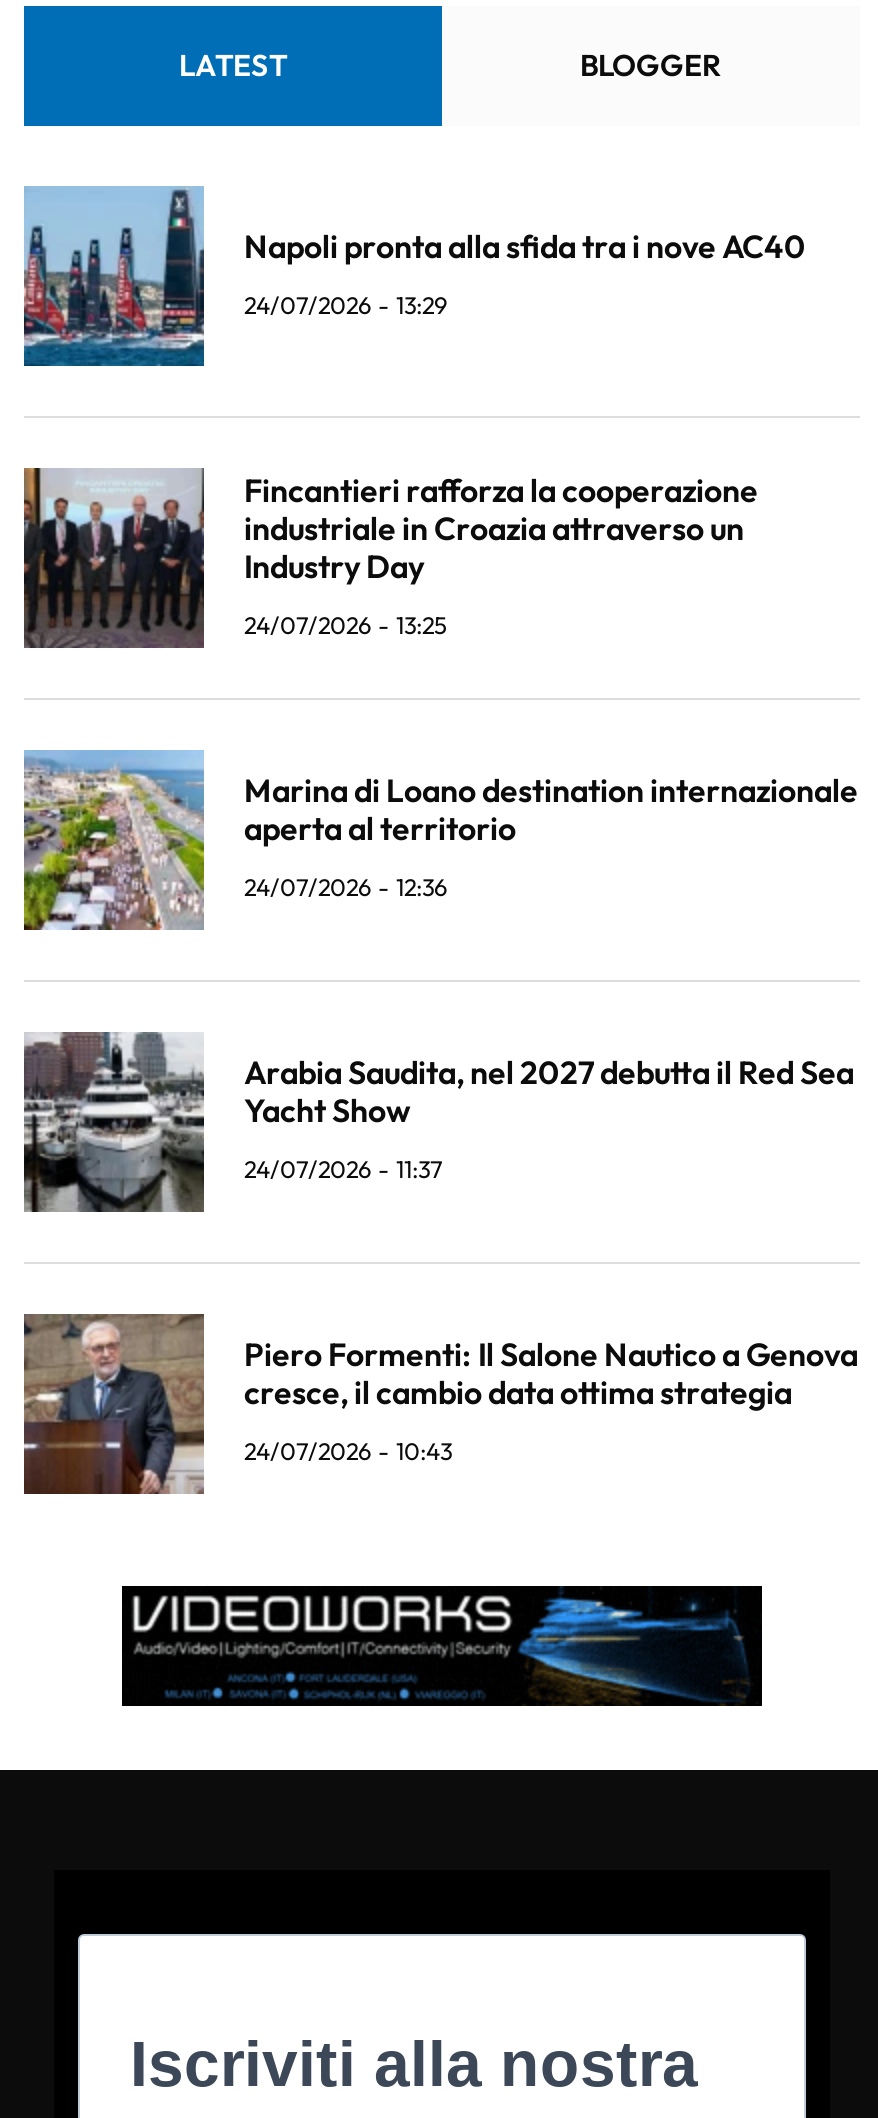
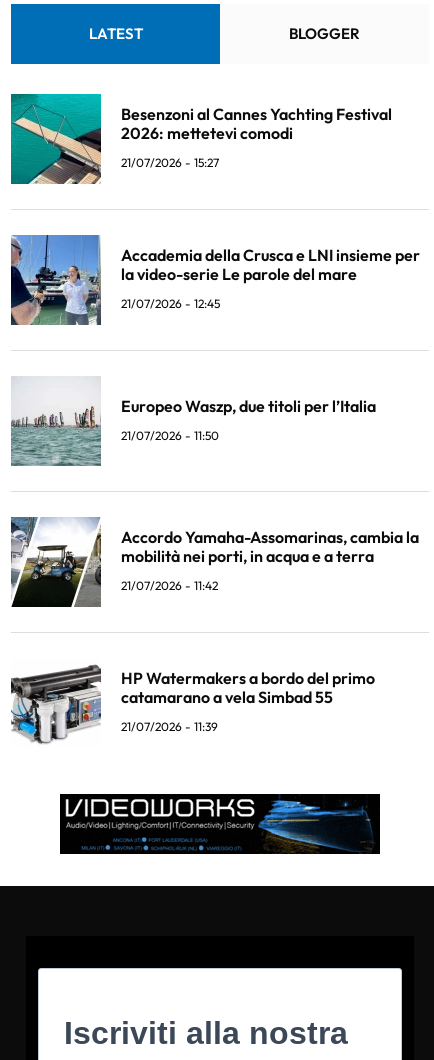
- [image]
- Napoli pronta alla sfida tra i nove AC40
+ [image]
+ Besenzoni al Cannes Yachting Festival
+ 2026: mettetevi comodi

- 24/07/2026 - 13:29
+ 21/07/2026 - 15:27

- [image]
- Fincantieri rafforza la cooperazione
- industriale in Croazia attraverso un
- Industry Day
+ [image]
+ Accademia della Crusca e LNI insieme per
+ la video-serie Le parole del mare

- 24/07/2026 - 13:25
+ 21/07/2026 - 12:45

- [image]
- Marina di Loano destination internazionale
- aperta al territorio
+ [image]
+ Europeo Waszp, due titoli per l’Italia

- 24/07/2026 - 12:36
+ 21/07/2026 - 11:50

- [image]
- Arabia Saudita, nel 2027 debutta il Red Sea
- Yacht Show
+ [image]
+ Accordo Yamaha-Assomarinas, cambia la
+ mobilità nei porti, in acqua e a terra

- 24/07/2026 - 11:37
+ 21/07/2026 - 11:42

- [image]
- Piero Formenti: Il Salone Nautico a Genova
- cresce, il cambio data ottima strategia
+ [image]
+ HP Watermakers a bordo del primo
+ catamarano a vela Simbad 55

- 24/07/2026 - 10:43
+ 21/07/2026 - 11:39
